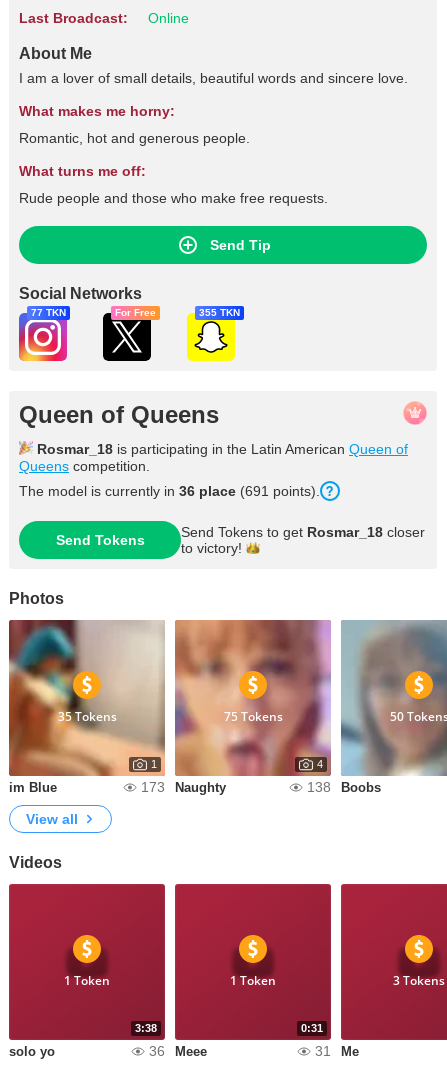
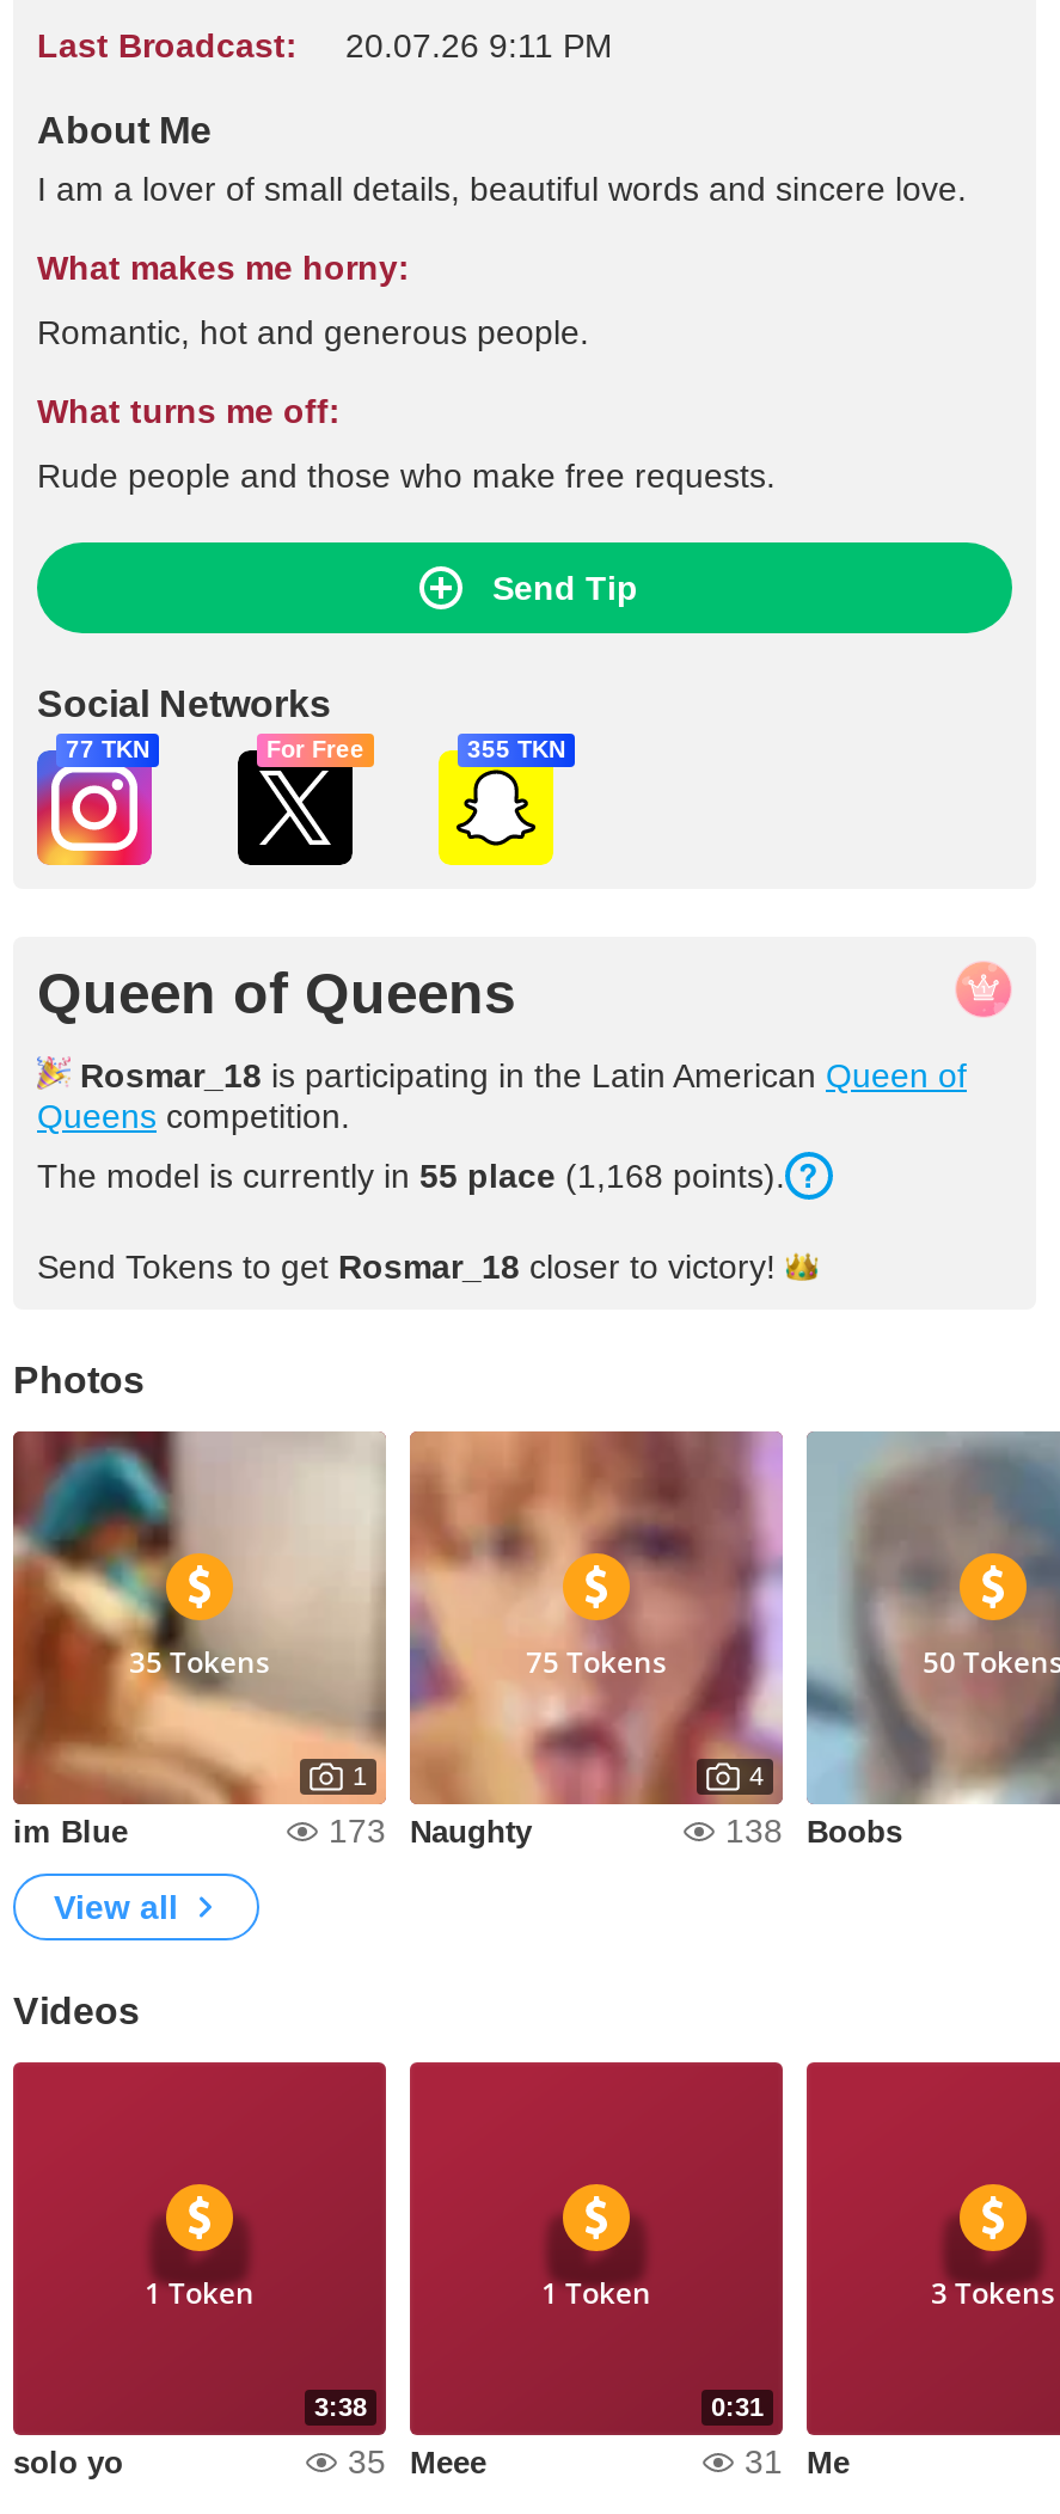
- Online
+ 20.07.26 9:11 PM

- The model is currently in 36 place (691 points).
+ The model is currently in 55 place (1,168 points).

- Send Tokens
- Send Tokens to get Rosmar_18 closer
- to victory!
+ Send Tokens to get Rosmar_18 closer to victory!

- 36 Meee
+ 35 Meee
